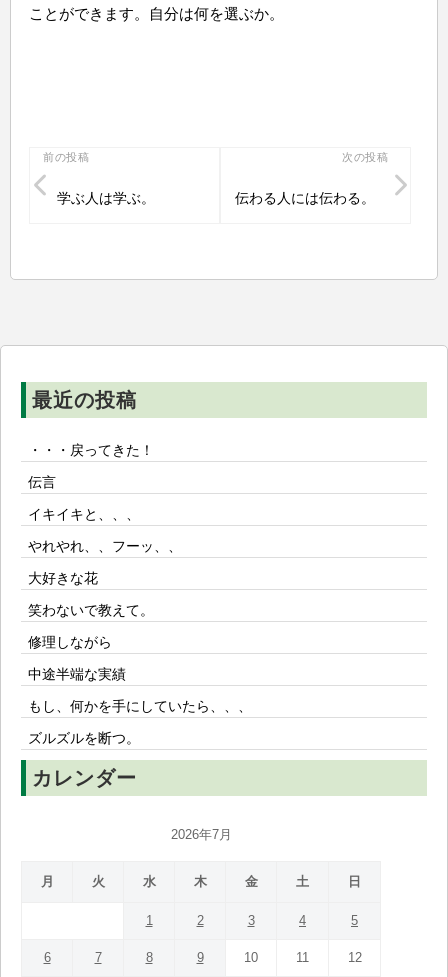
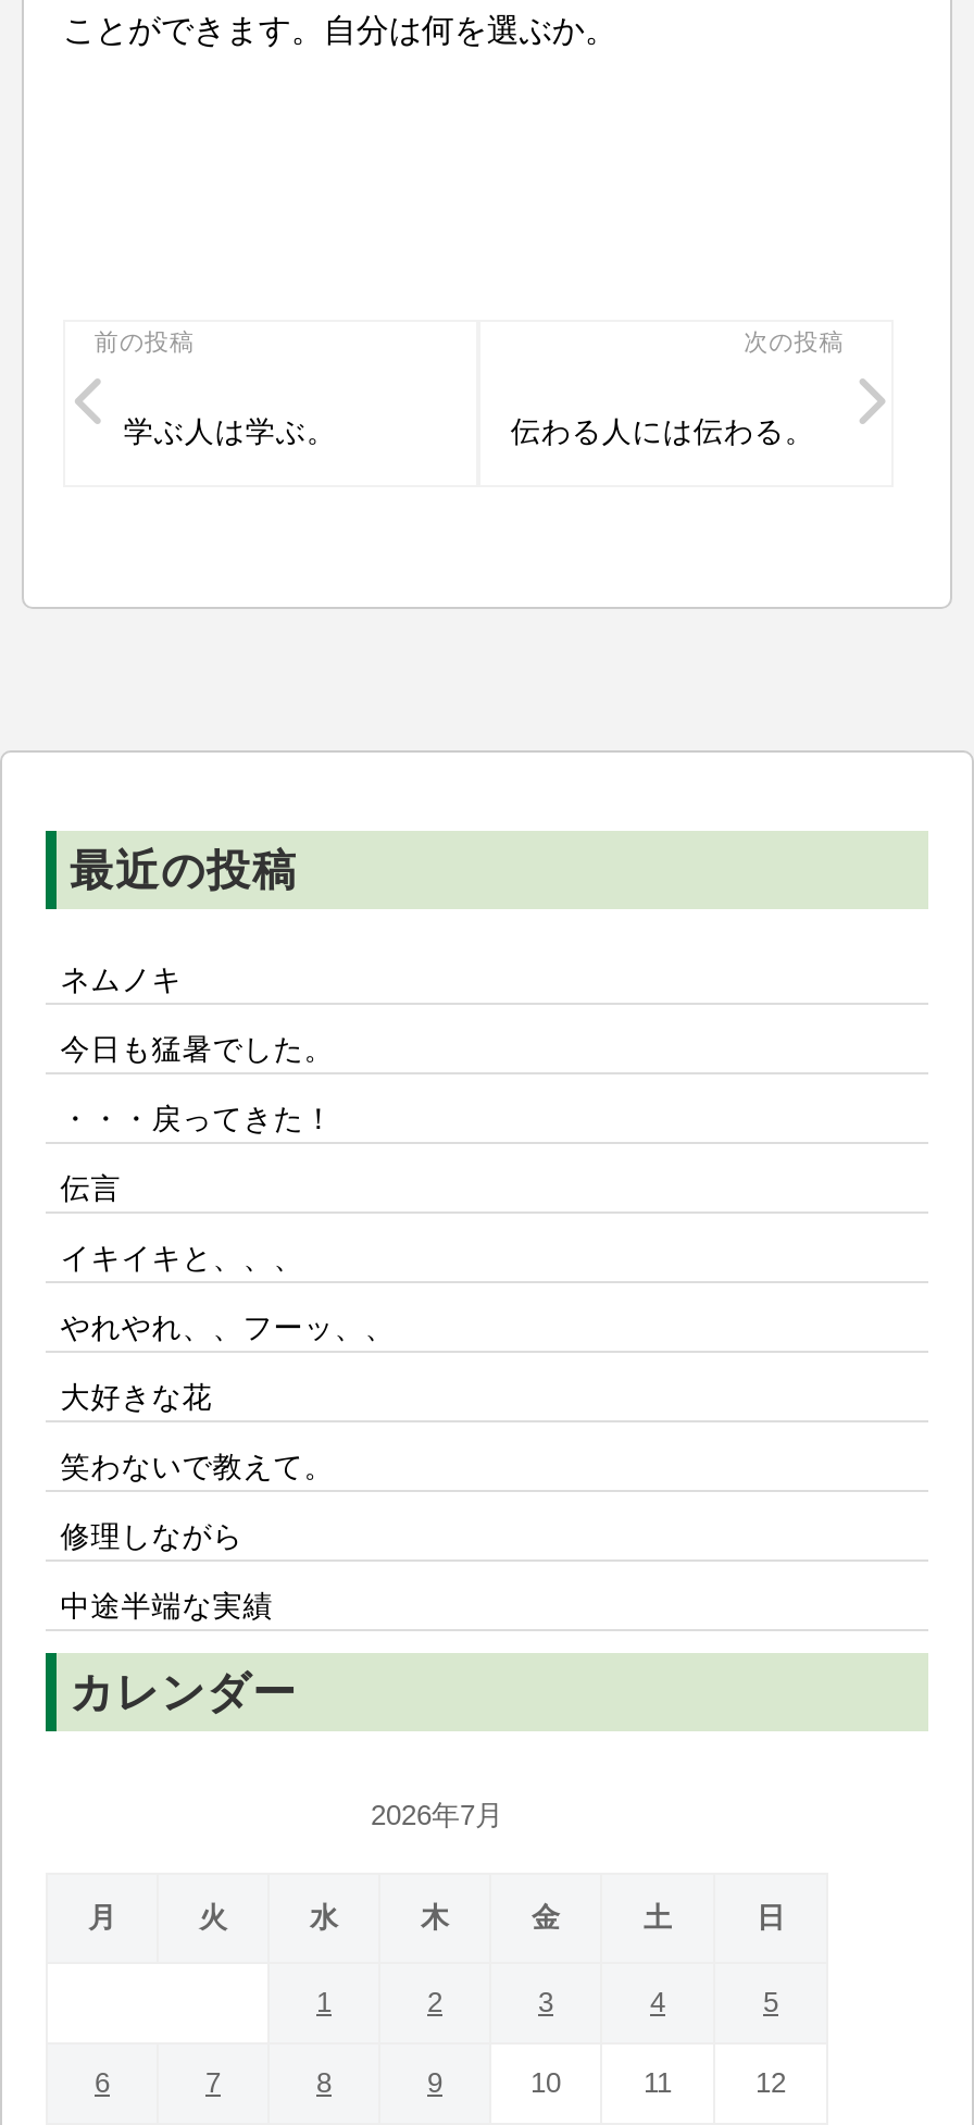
+ ネムノキ
+ 今日も猛暑でした。

moved down: ・・・戻ってきた！ | 伝言 | イキイキと、、、 | やれやれ、、フーッ、、 | 大好きな花 | 笑わないで教えて。 | 修理しながら | 中途半端な実績

- もし、何かを手にしていたら、、、
- ズルズルを断つ。
